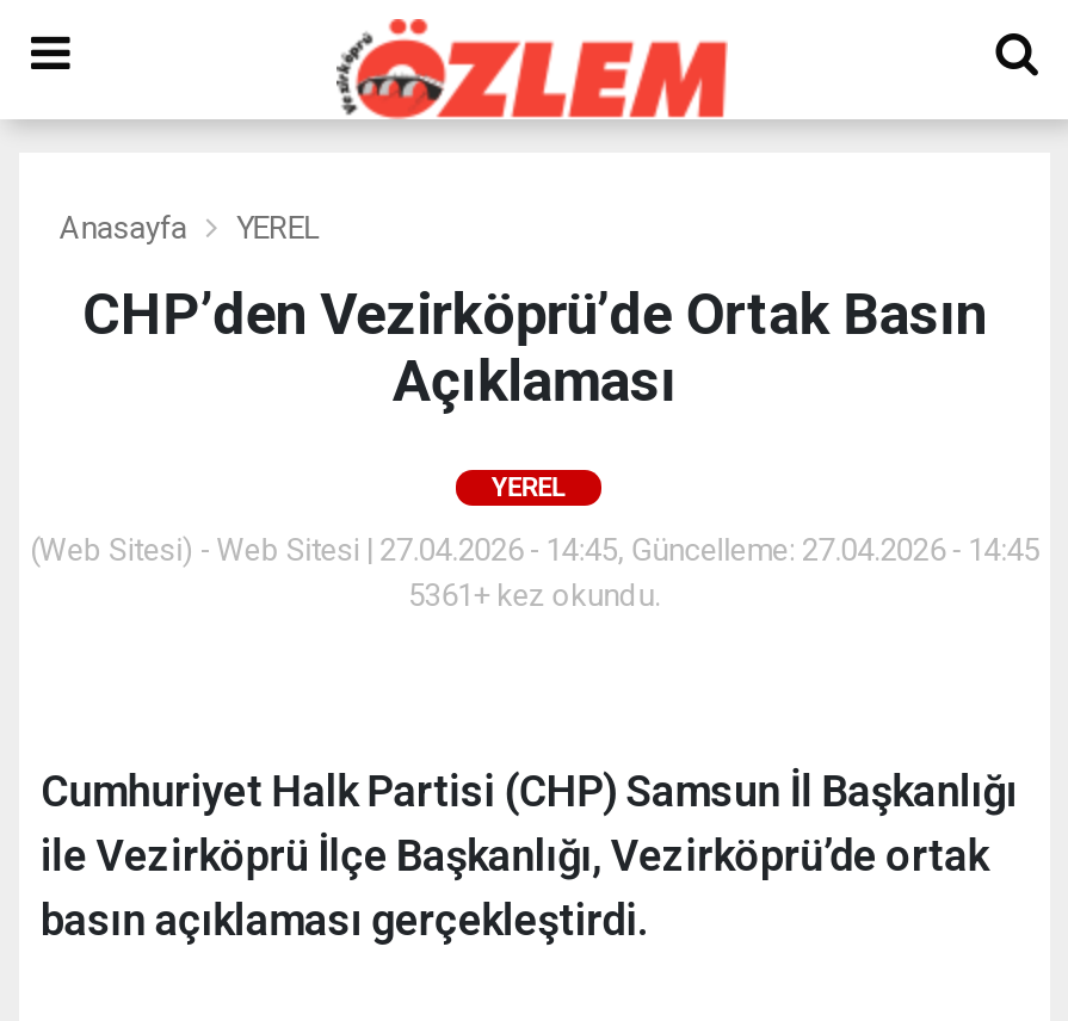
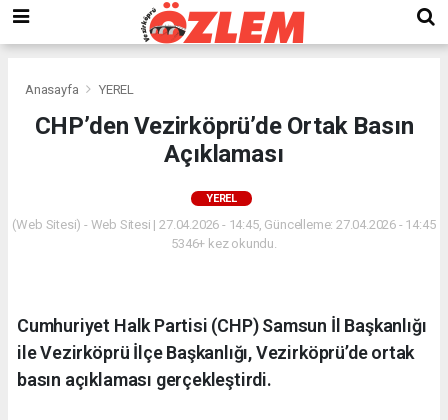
- 5361+ kez okundu.
+ 5346+ kez okundu.
